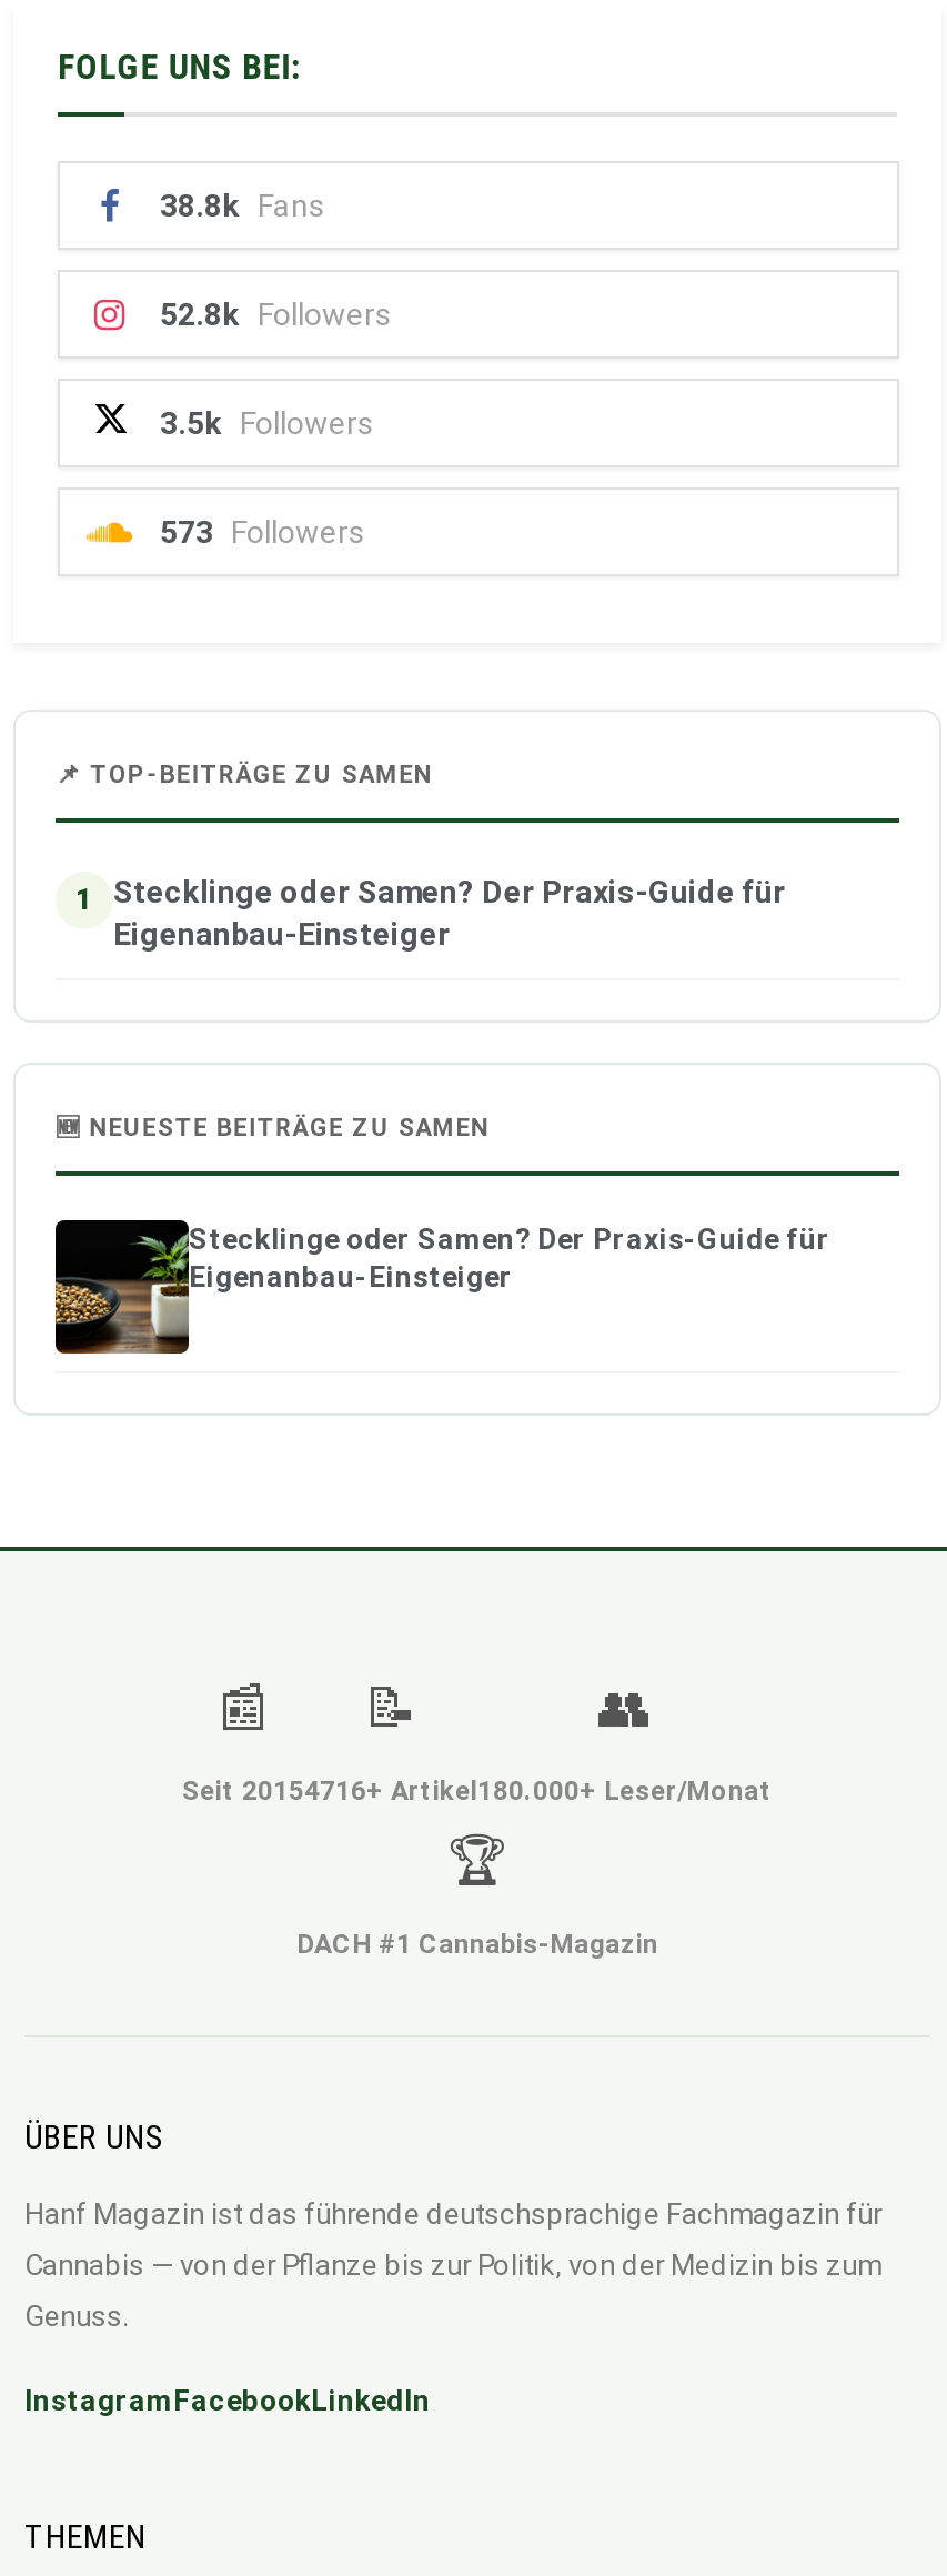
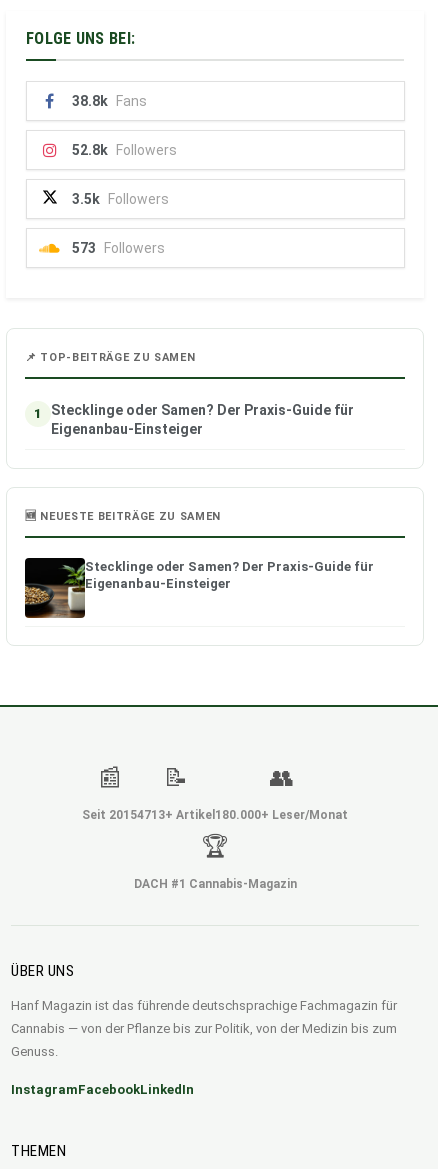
- Seit 2015 4716+ Artikel 180.000+ Leser/Monat
+ Seit 2015 4713+ Artikel 180.000+ Leser/Monat
